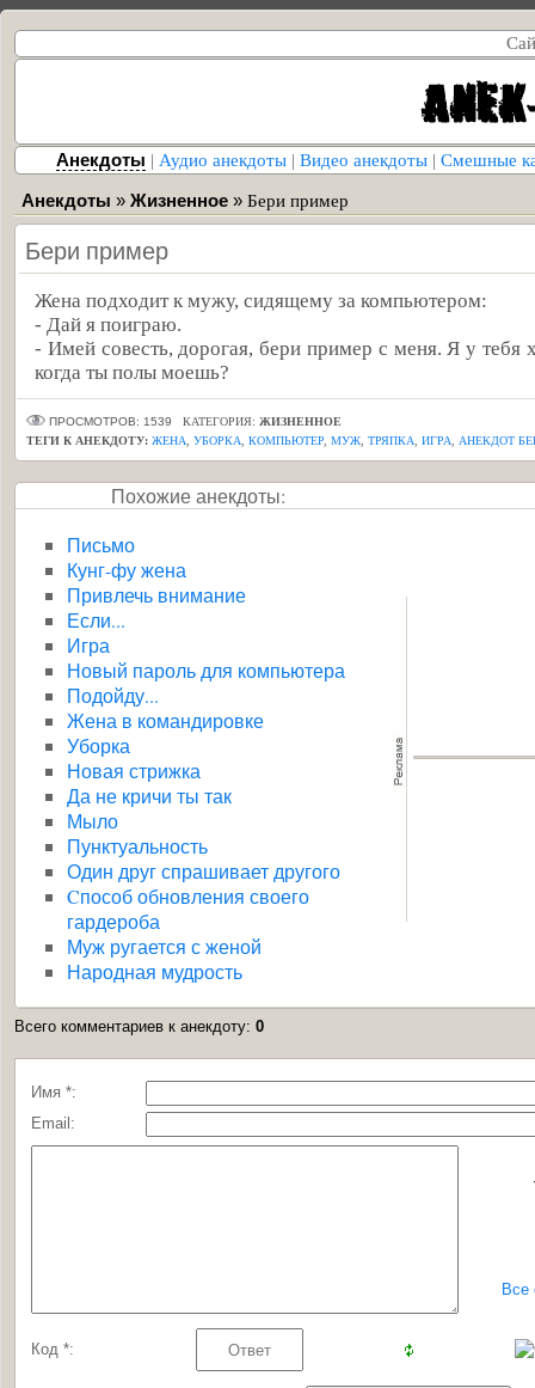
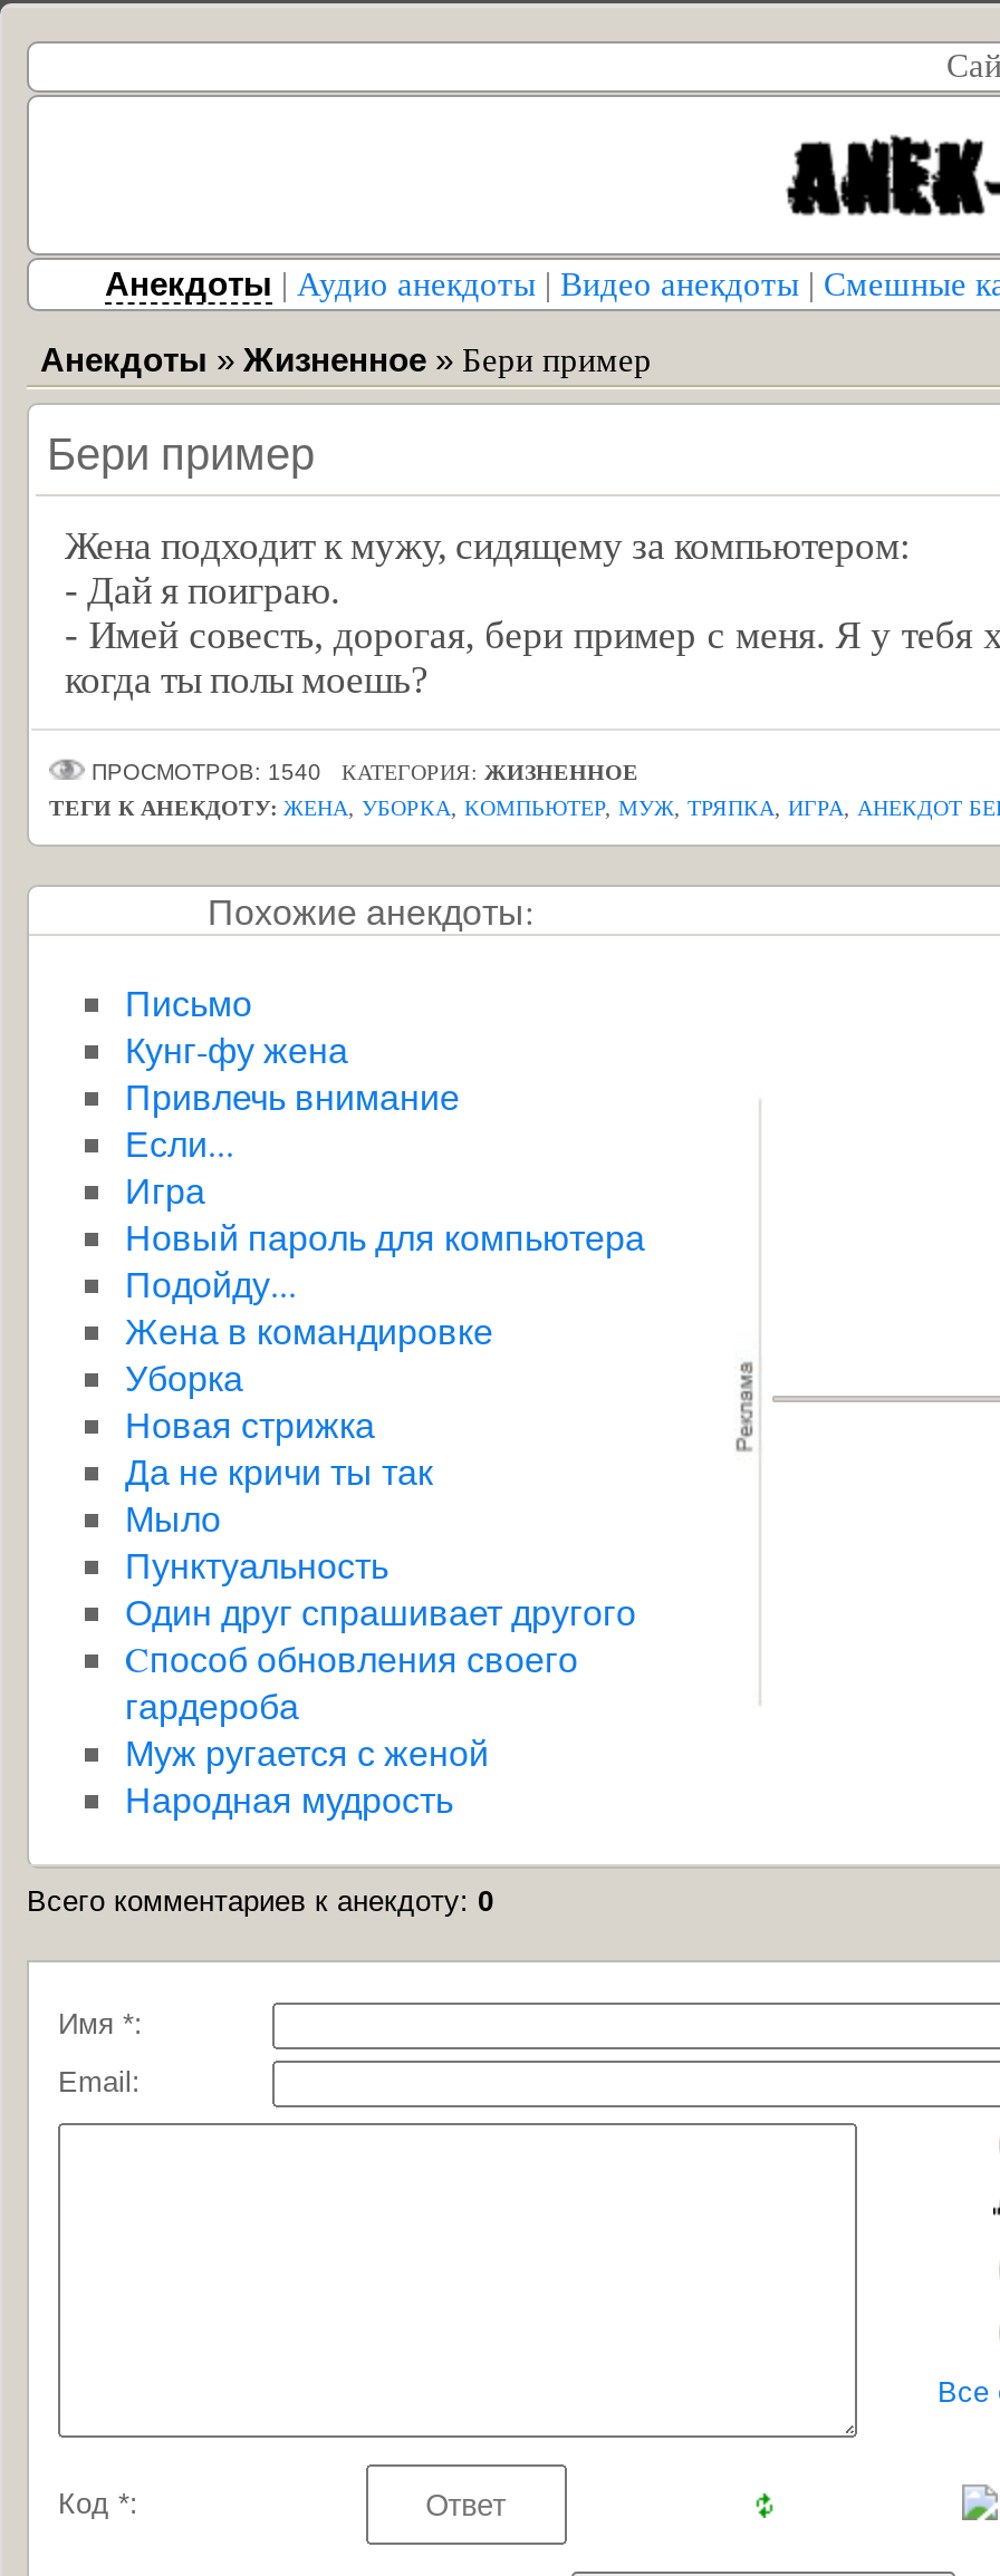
- ПРОСМОТРОВ: 1539 КАТЕГОРИЯ: ЖИЗНЕННОЕ
+ ПРОСМОТРОВ: 1540 КАТЕГОРИЯ: ЖИЗНЕННОЕ
